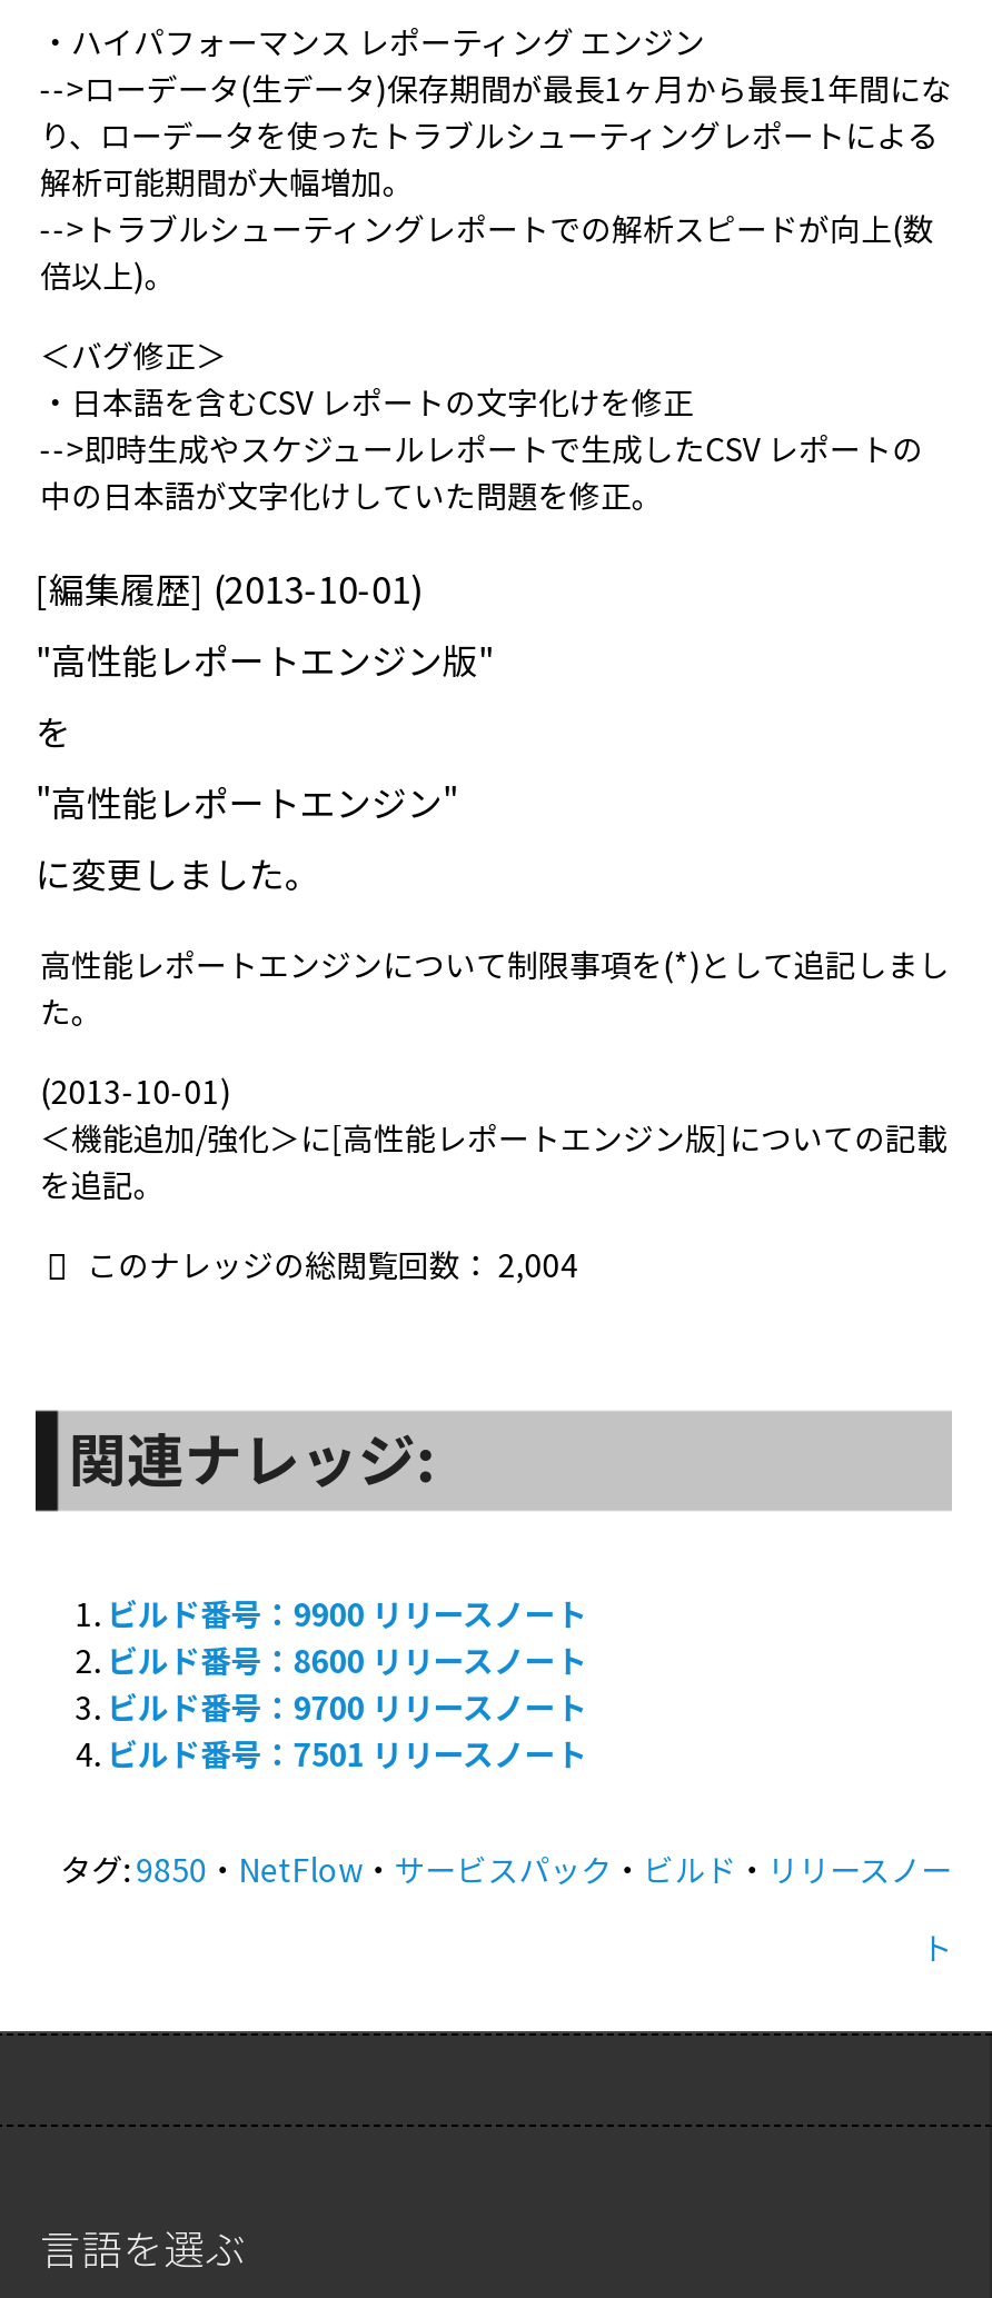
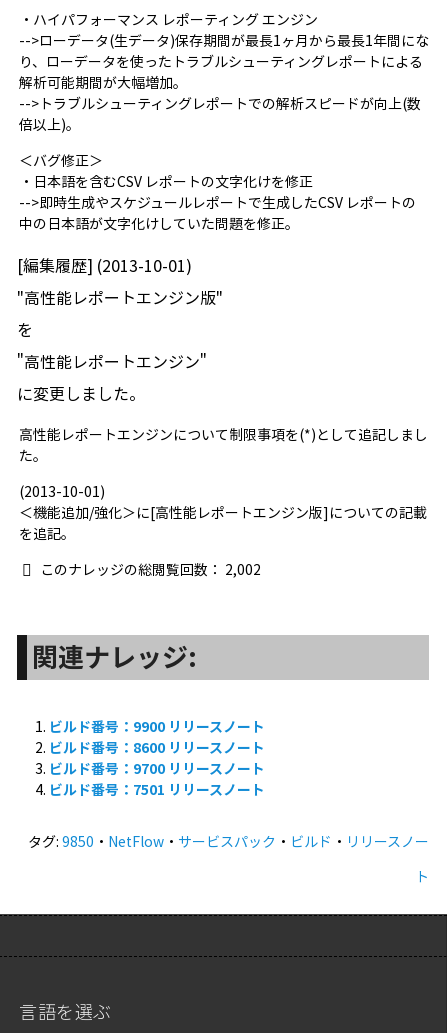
- このナレッジの総閲覧回数： 2,004
+ このナレッジの総閲覧回数： 2,002
